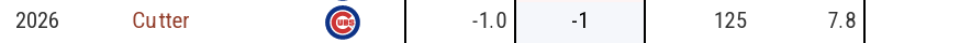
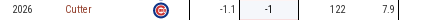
- -1.0
+ -1.1

- 125
+ 122

- 7.8
+ 7.9
